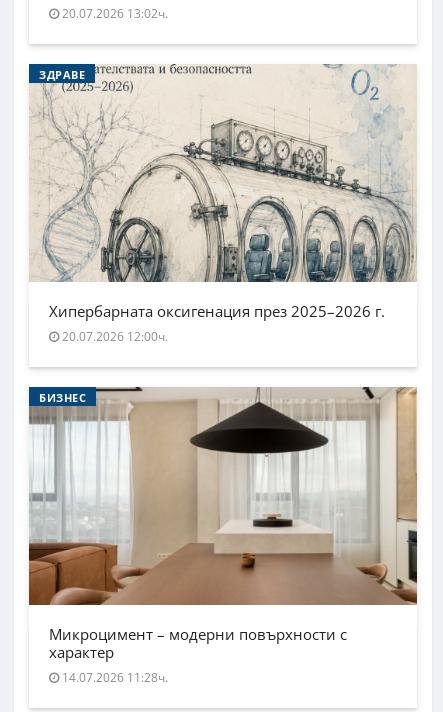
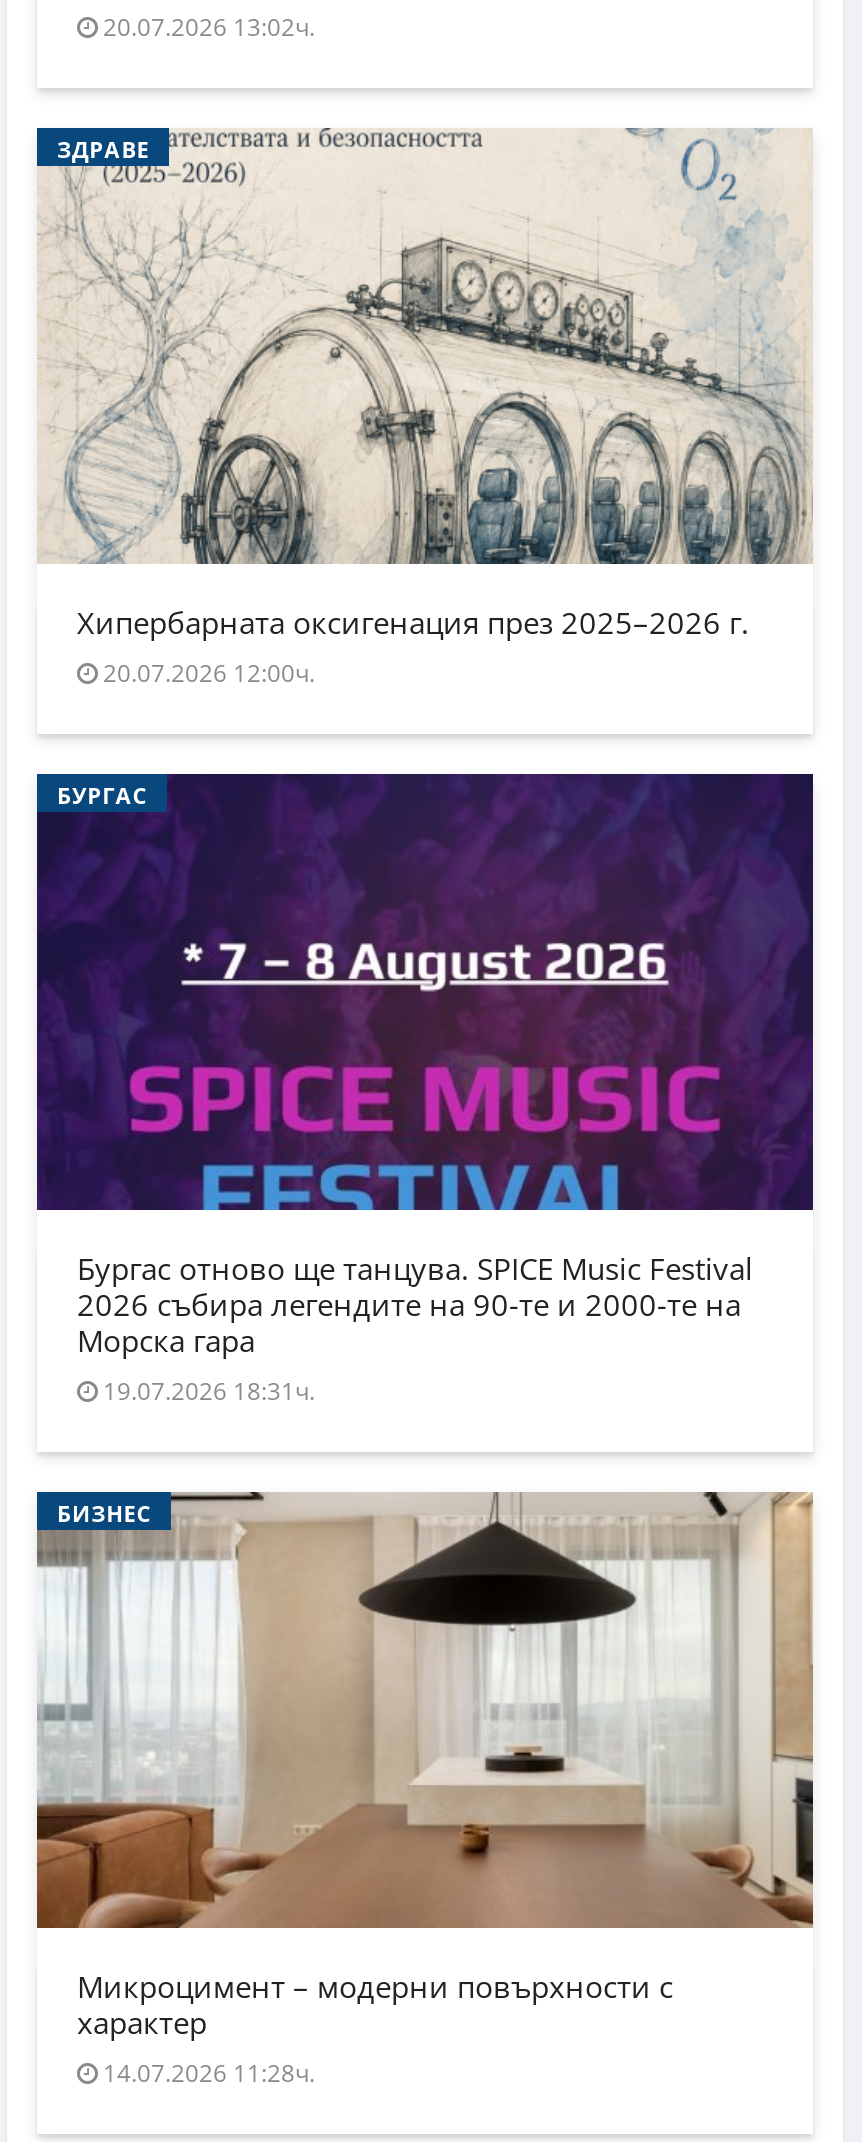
+ [image]
+ БУРГАС

+ Бургас отново ще танцува. SPICE Music Festival
+ 2026 събира легендите на 90-те и 2000-те на
+ Морска гара
+ 19.07.2026 18:31ч.
